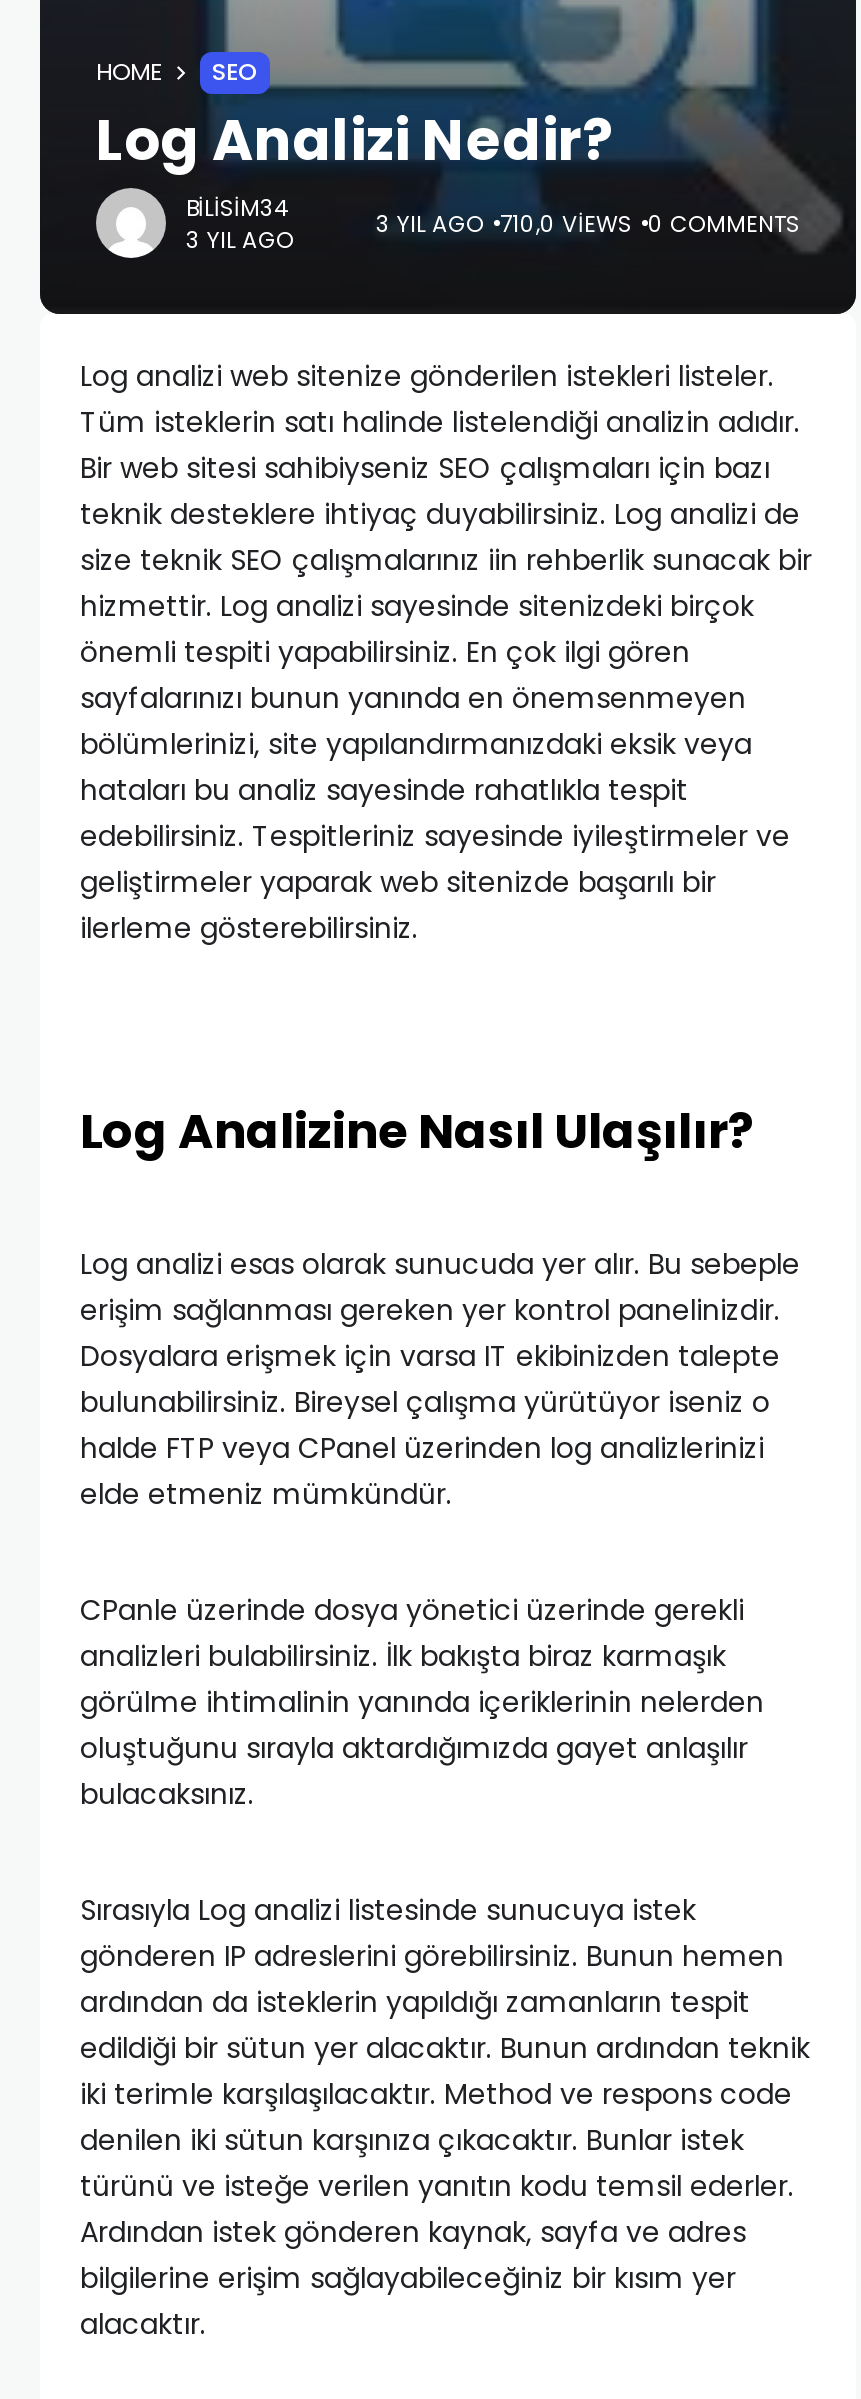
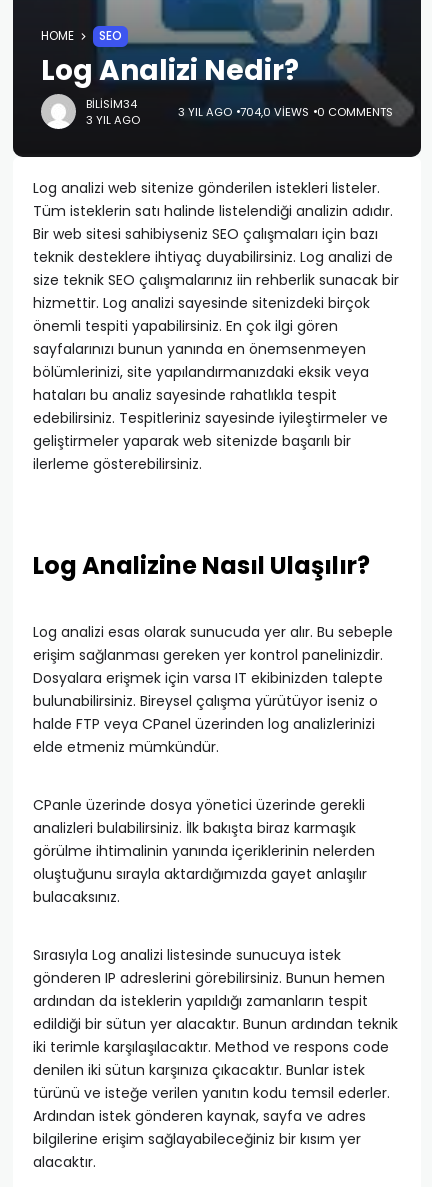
- 3 YIL AGO 710,0 VIEWS 0 COMMENTS
+ 3 YIL AGO 704,0 VIEWS 0 COMMENTS
